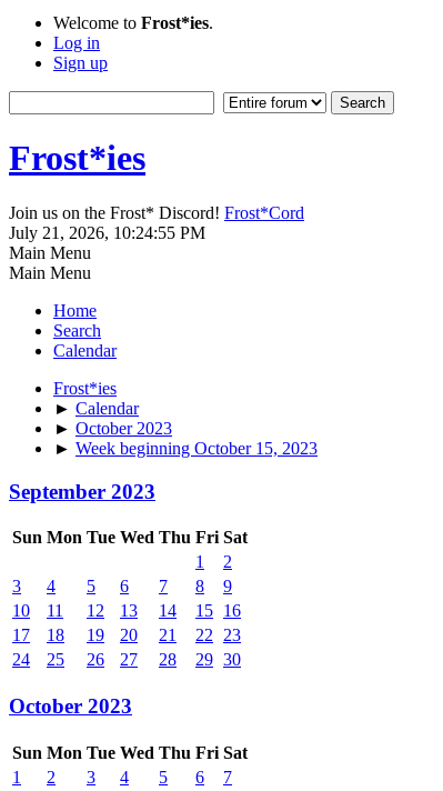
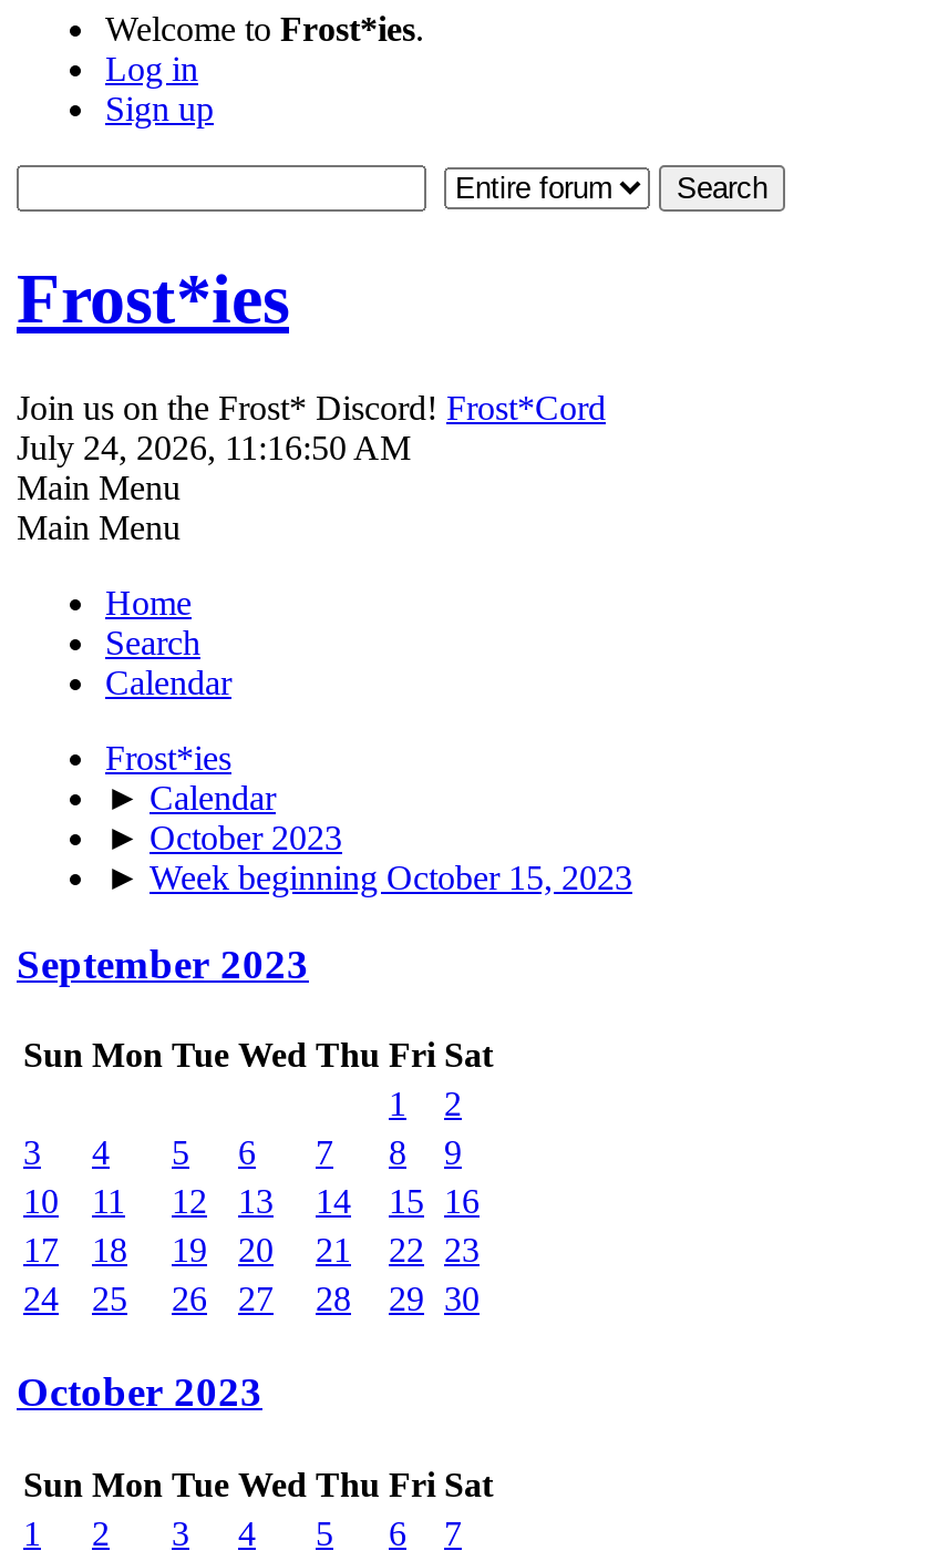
- July 21, 2026, 10:24:55 PM
+ July 24, 2026, 11:16:50 AM
